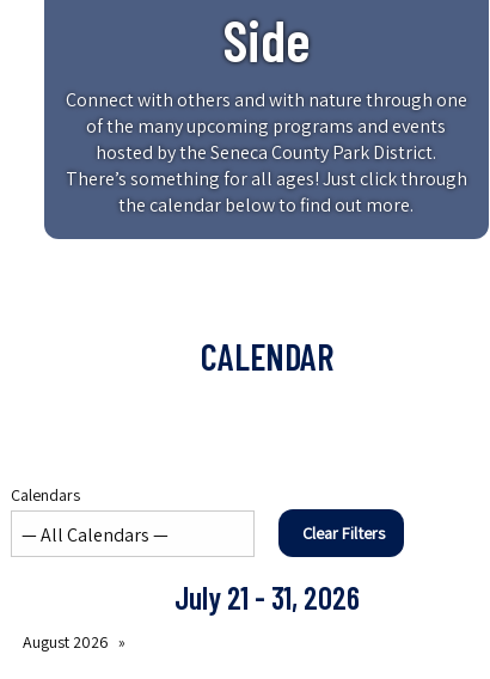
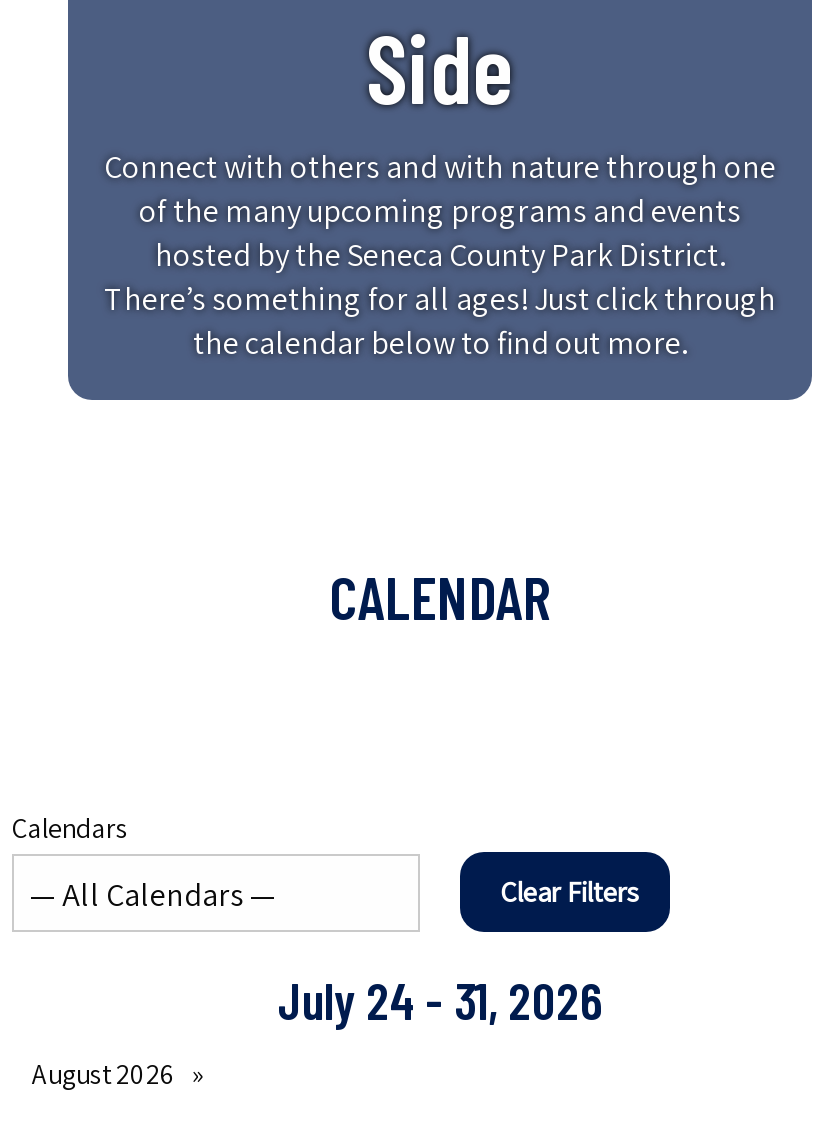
- July 21 - 31, 2026
+ July 24 - 31, 2026
